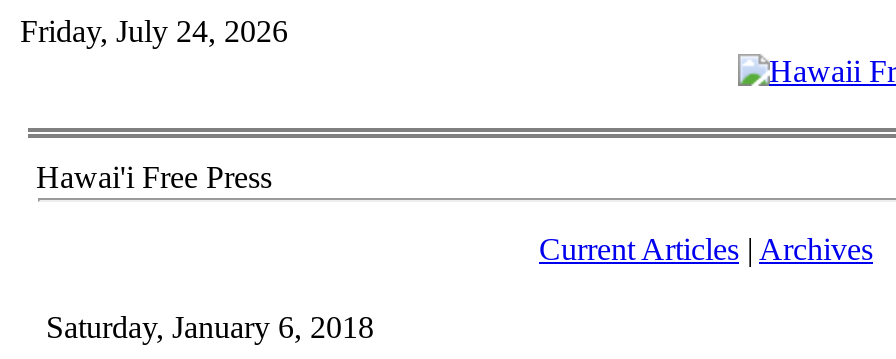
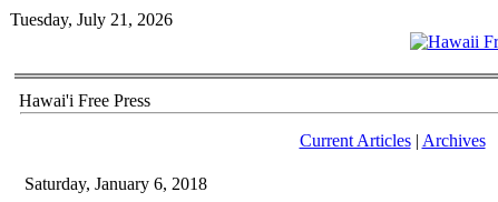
- Friday, July 24, 2026
+ Tuesday, July 21, 2026
